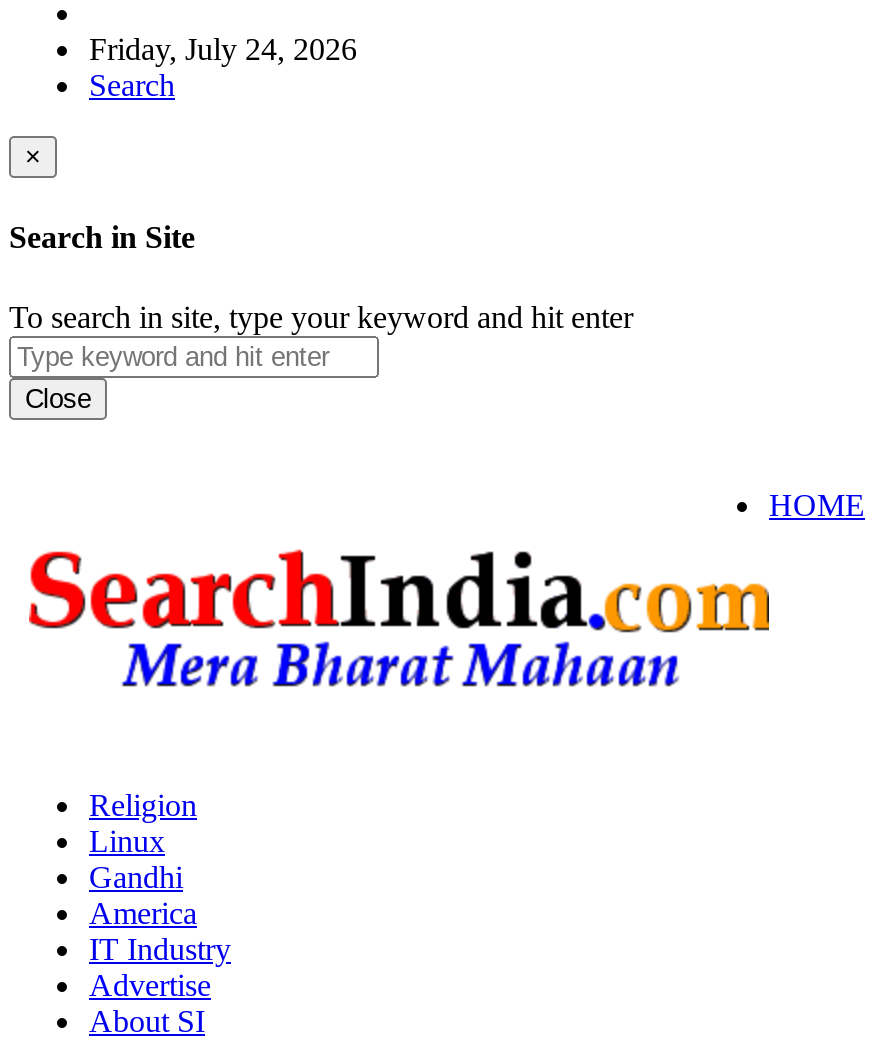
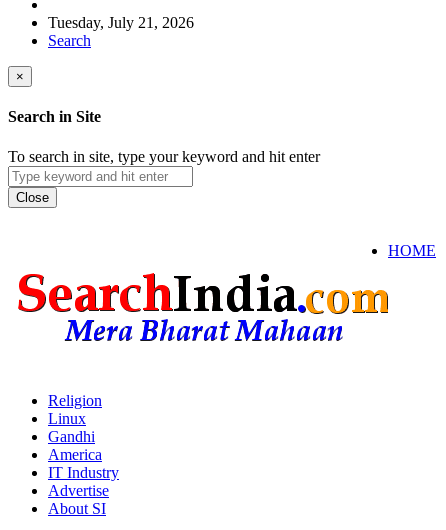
- Friday, July 24, 2026
+ Tuesday, July 21, 2026
